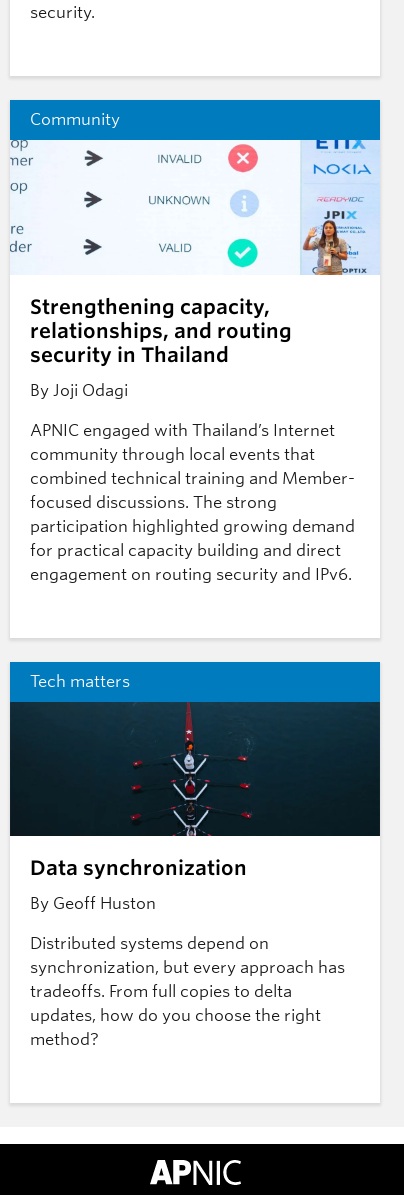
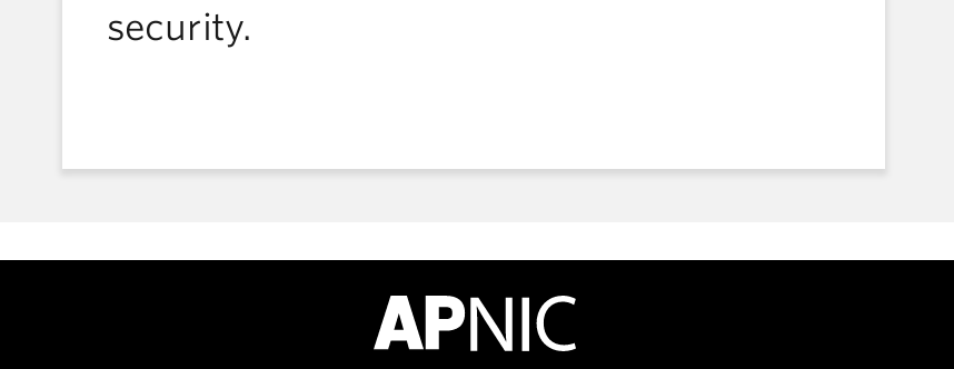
- [image]
- Community

- Strengthening capacity,
- relationships, and routing
- security in Thailand
- By Joji Odagi
- APNIC engaged with Thailand’s Internet
- community through local events that
- combined technical training and Member-
- focused discussions. The strong
- participation highlighted growing demand
- for practical capacity building and direct
- engagement on routing security and IPv6.

- [image]
- Tech matters

- Data synchronization
- By Geoff Huston
- Distributed systems depend on
- synchronization, but every approach has
- tradeoffs. From full copies to delta
- updates, how do you choose the right
- method?
